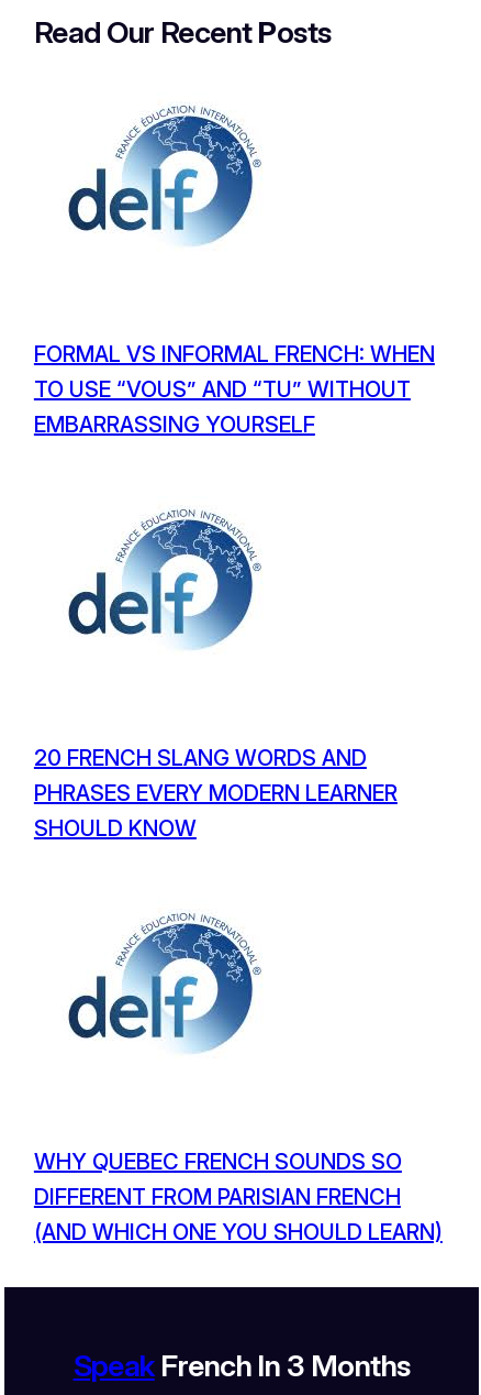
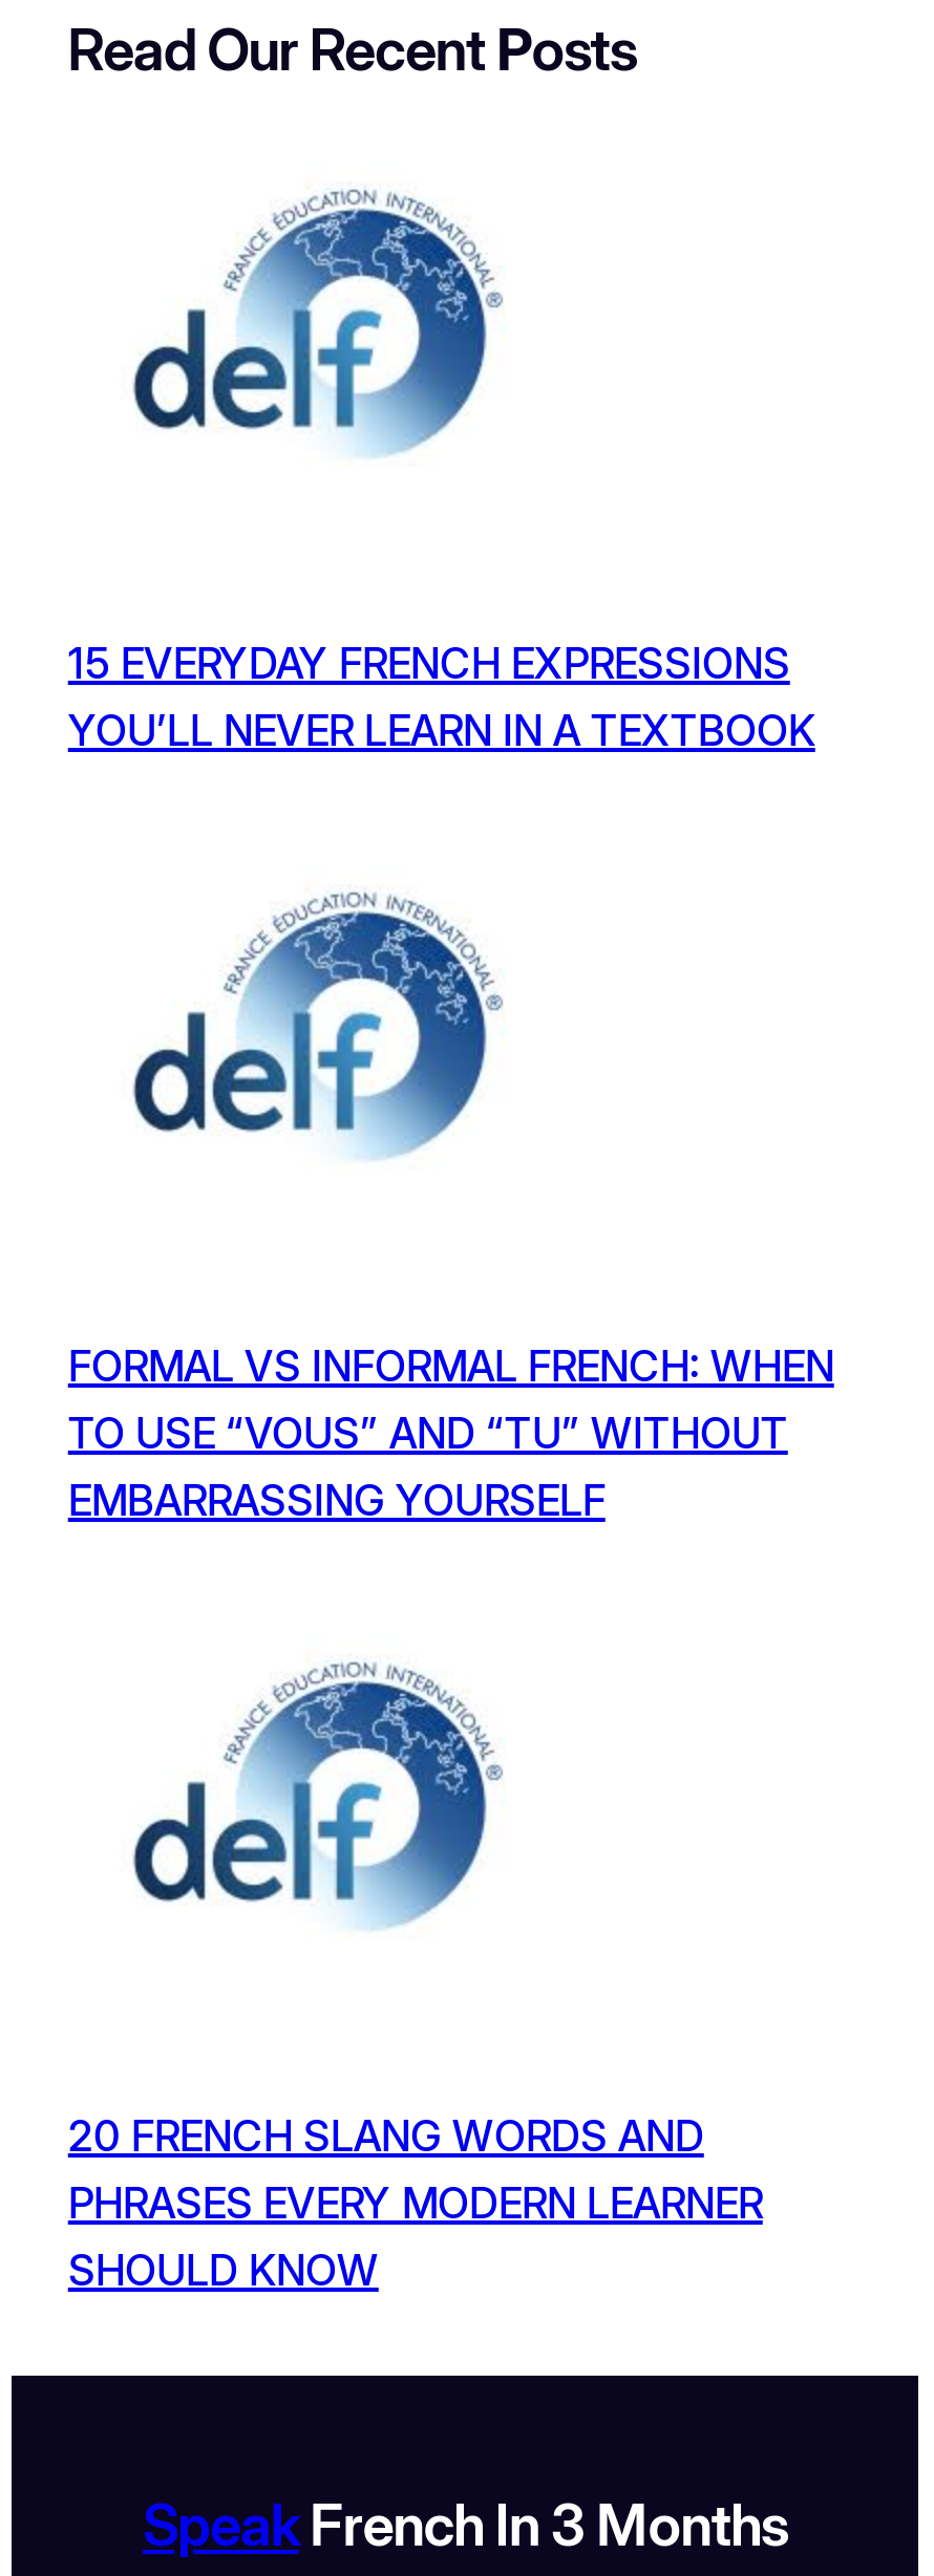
+ 15 EVERYDAY FRENCH EXPRESSIONS
+ YOU’LL NEVER LEARN IN A TEXTBOOK

moved down: [image]

moved down: [image] | FORMAL VS INFORMAL FRENCH: WHEN | TO USE “VOUS” AND “TU” WITHOUT | EMBARRASSING YOURSELF | 20 FRENCH SLANG WORDS AND | PHRASES EVERY MODERN LEARNER | SHOULD KNOW

- WHY QUEBEC FRENCH SOUNDS SO
- DIFFERENT FROM PARISIAN FRENCH
- (AND WHICH ONE YOU SHOULD LEARN)
